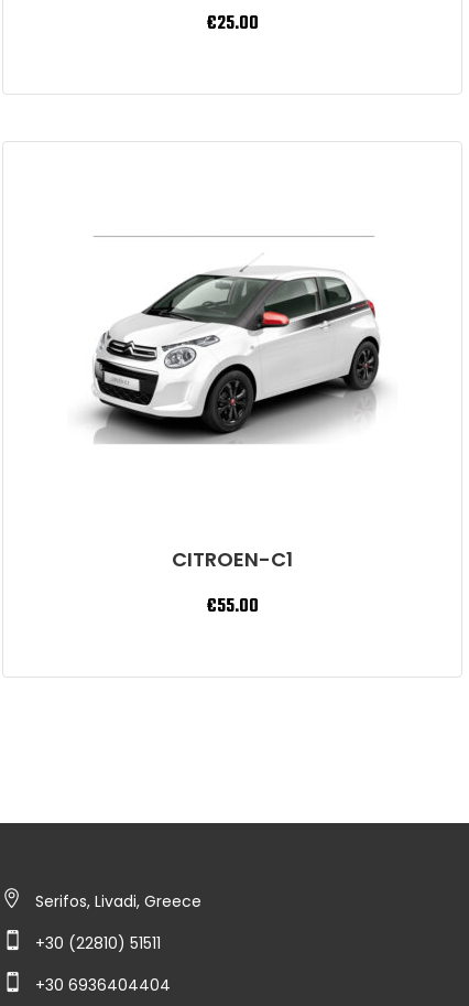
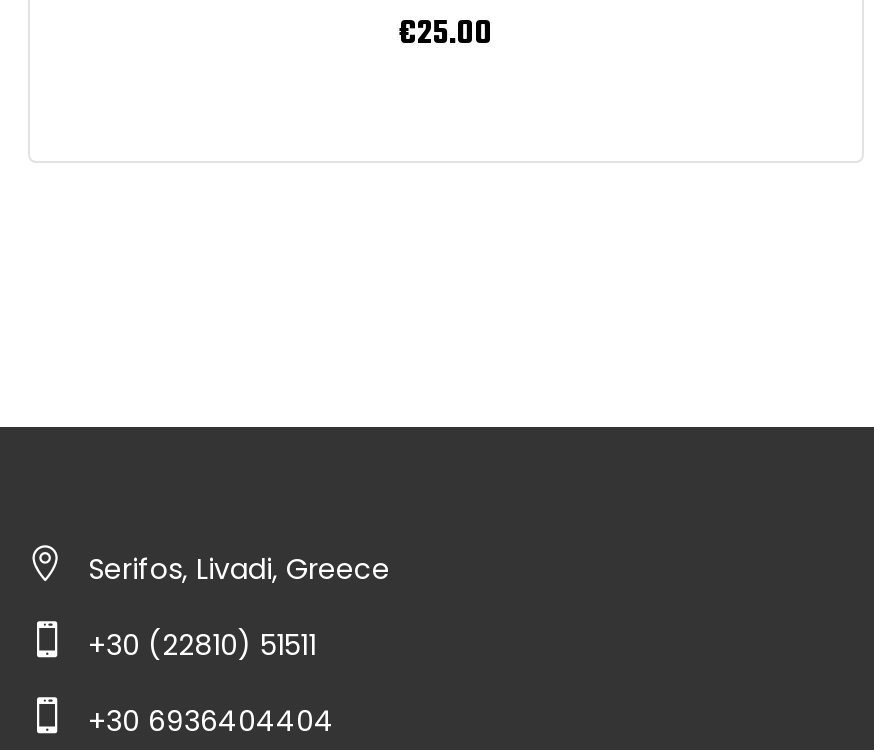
- [image]

- CITROEN-C1
- €55.00
